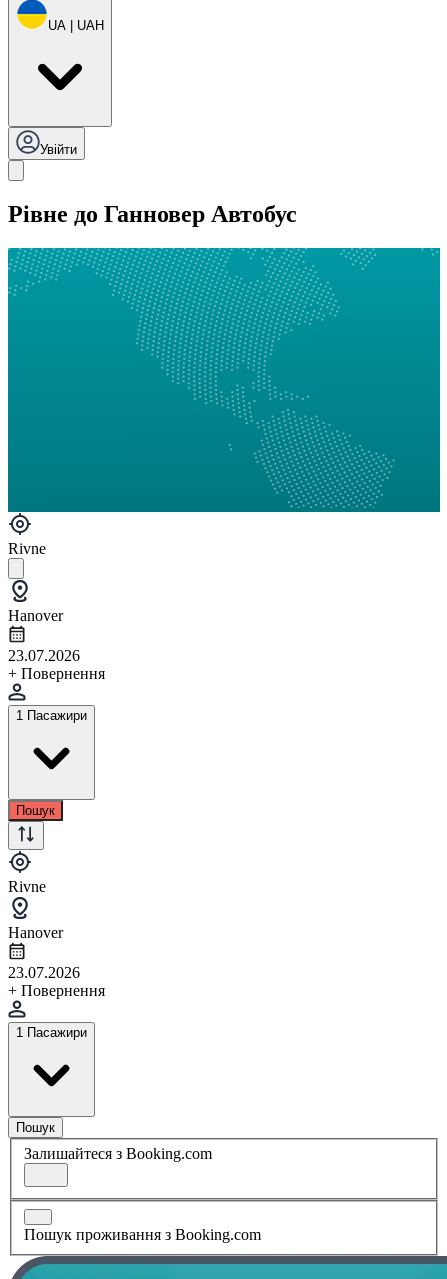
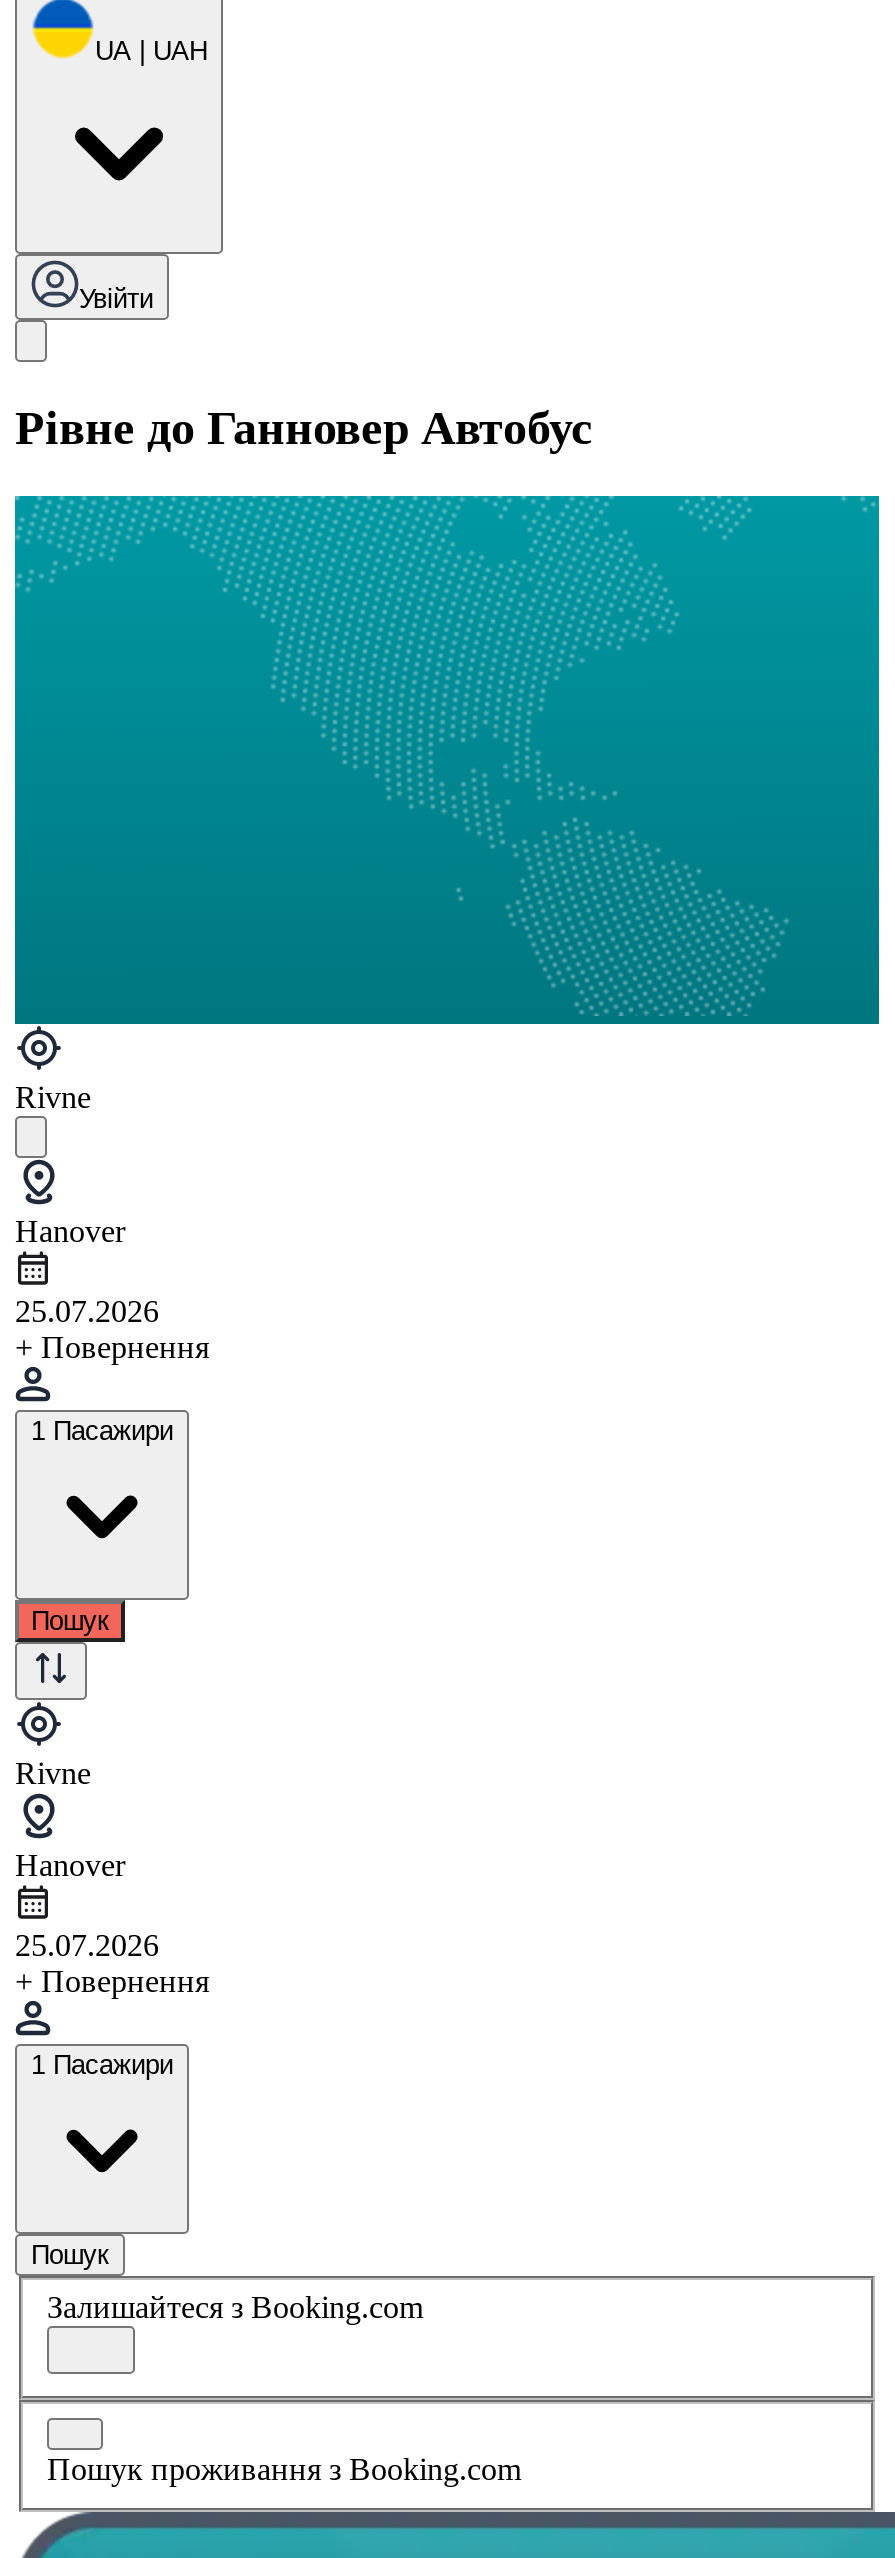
- 23.07.2026
+ 25.07.2026

- 23.07.2026
+ 25.07.2026
